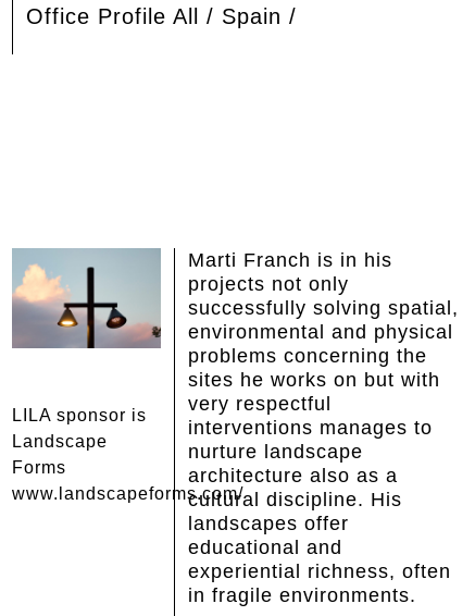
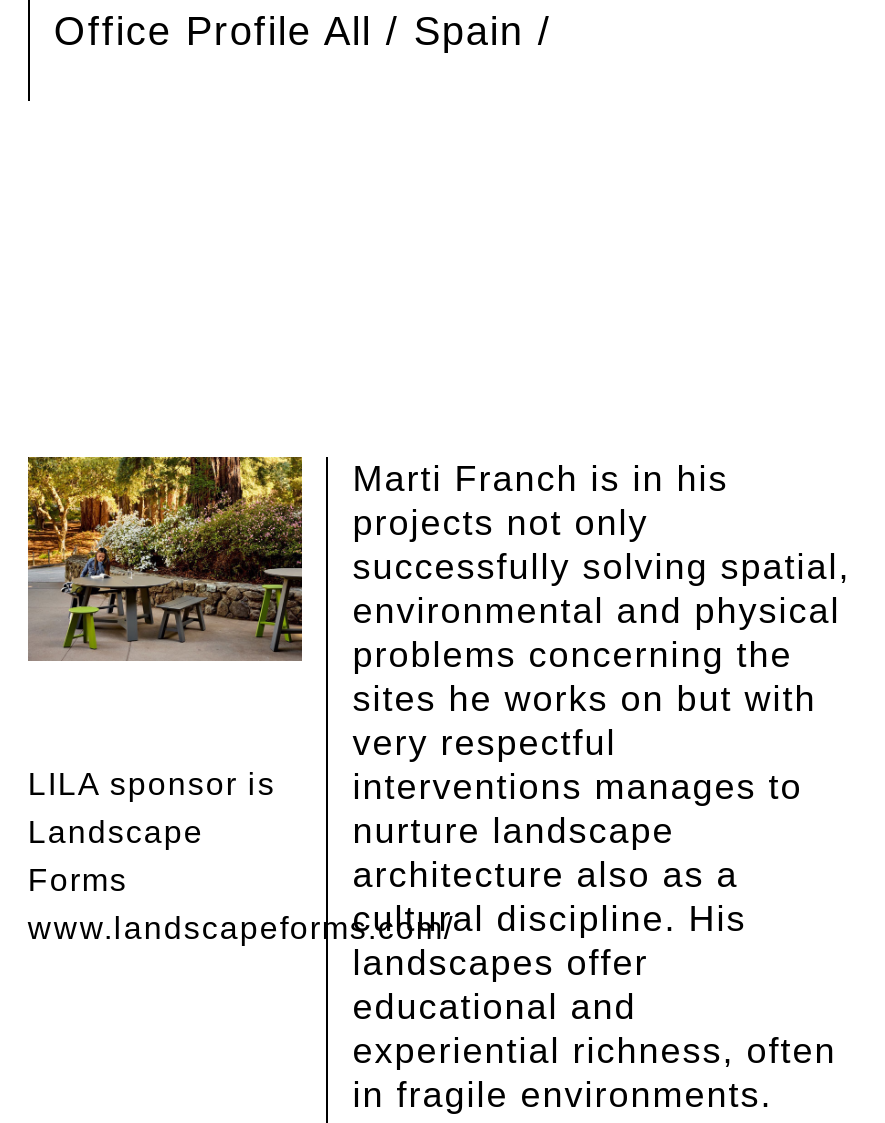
- [image]
+ [image]
